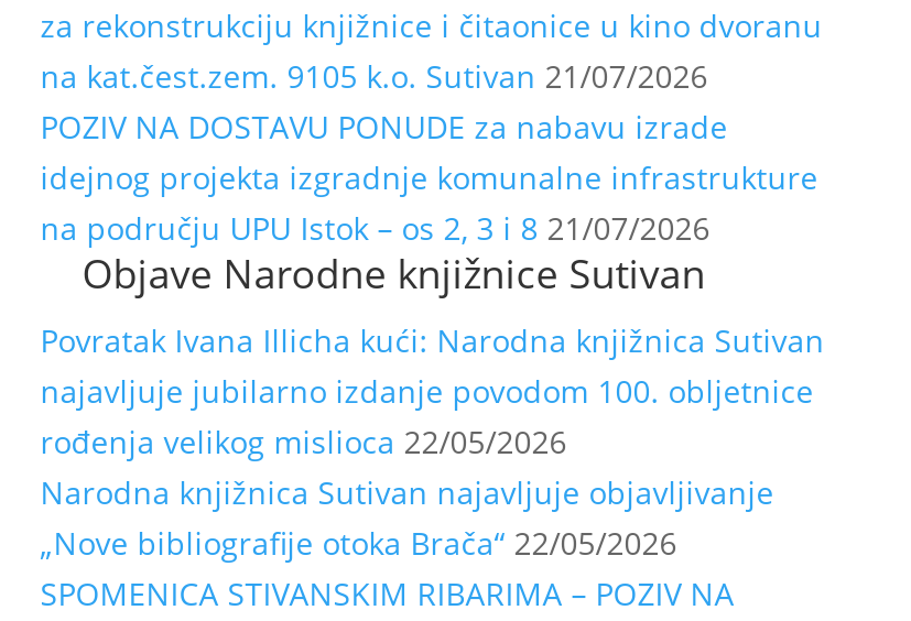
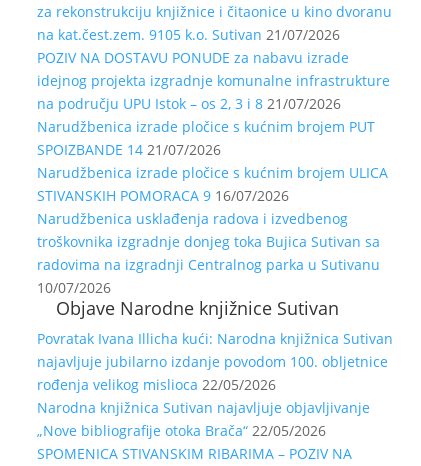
+ Narudžbenica izrade pločice s kućnim brojem PUT
+ SPOIZBANDE 14 21/07/2026
+ Narudžbenica izrade pločice s kućnim brojem ULICA
+ STIVANSKIH POMORACA 9 16/07/2026
+ Narudžbenica usklađenja radova i izvedbenog
+ troškovnika izgradnje donjeg toka Bujica Sutivan sa
+ radovima na izgradnji Centralnog parka u Sutivanu
+ 10/07/2026
